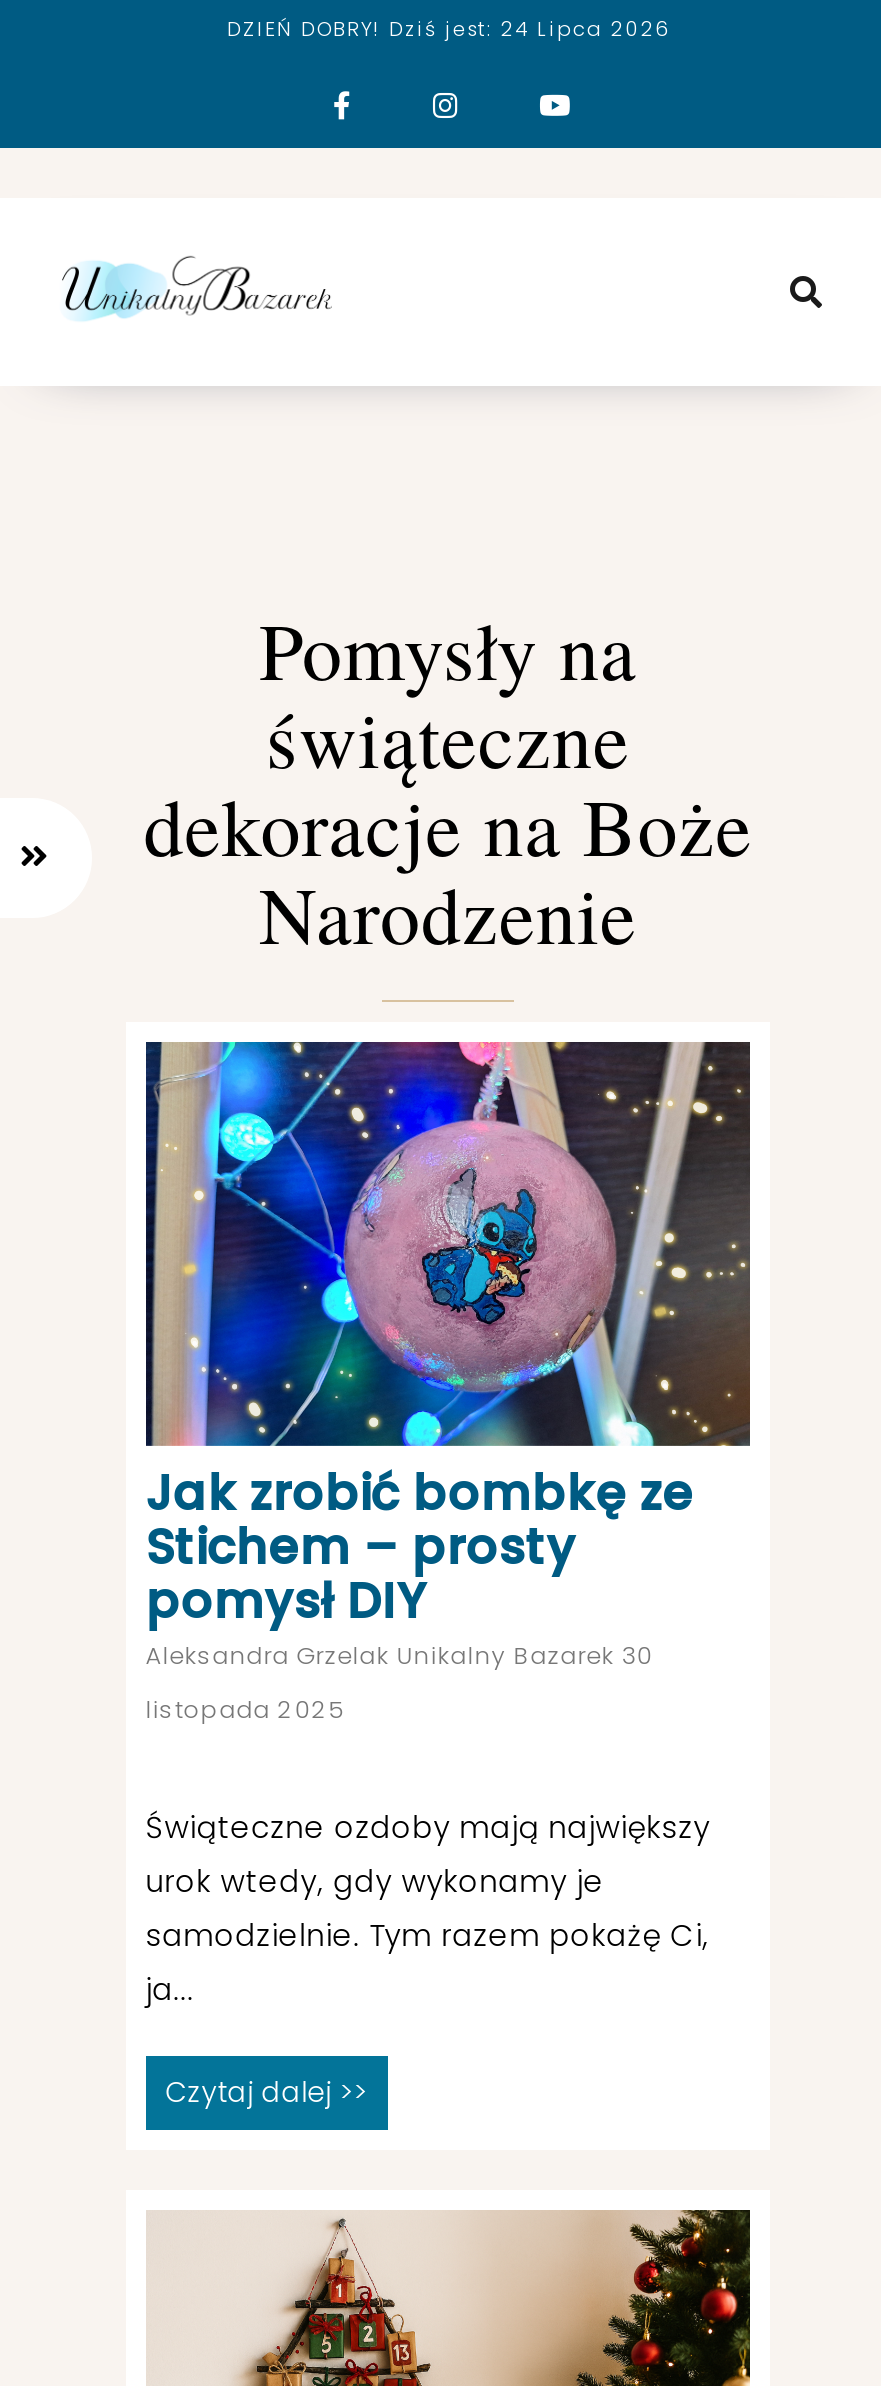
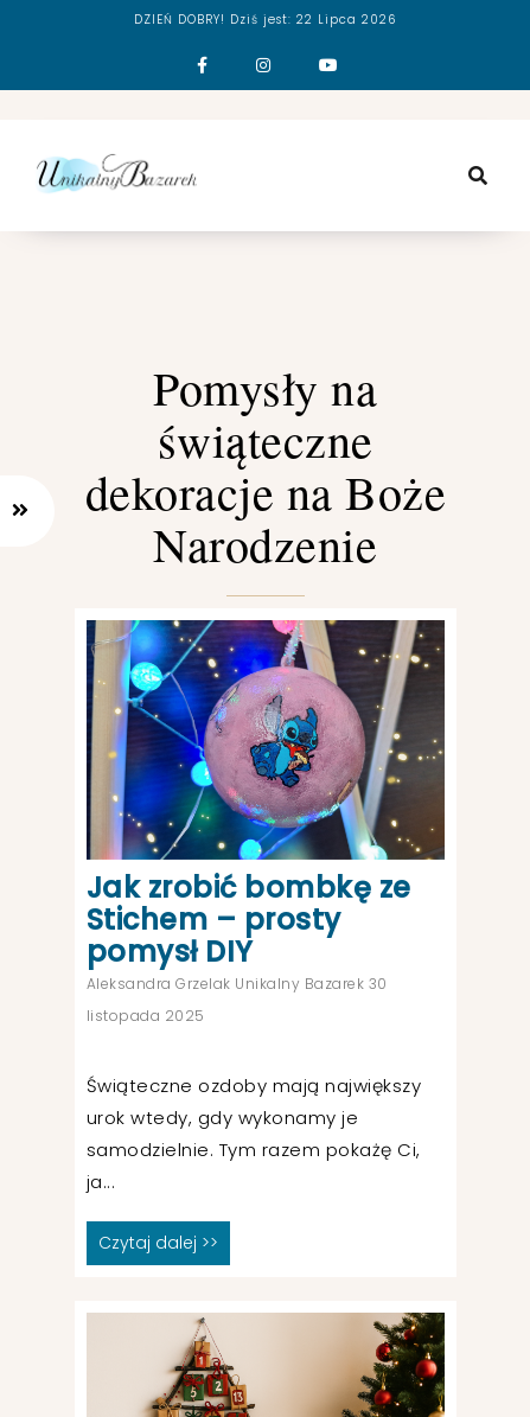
- DZIEŃ DOBRY! Dziś jest: 24 Lipca 2026
+ DZIEŃ DOBRY! Dziś jest: 22 Lipca 2026
